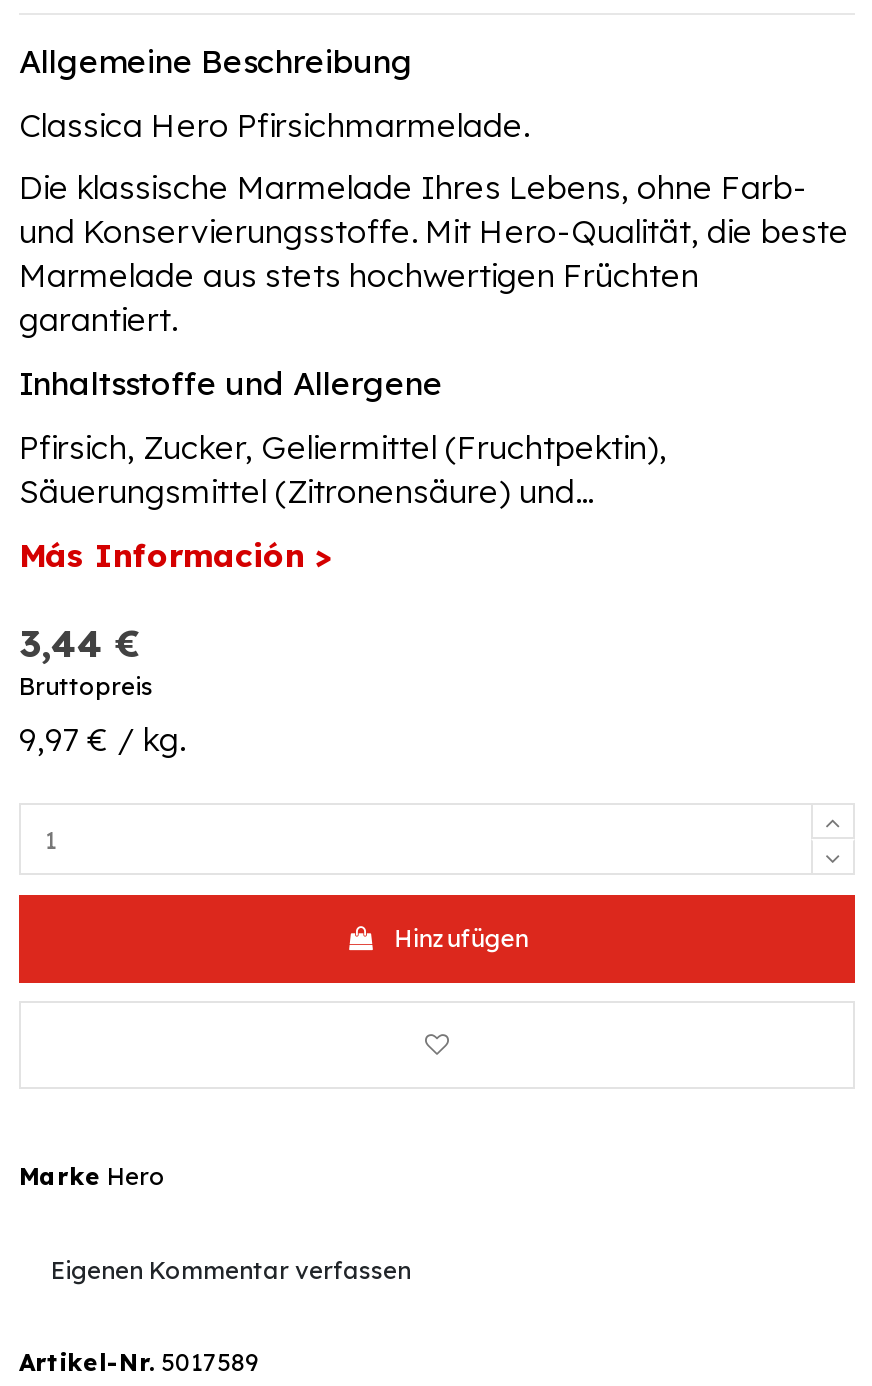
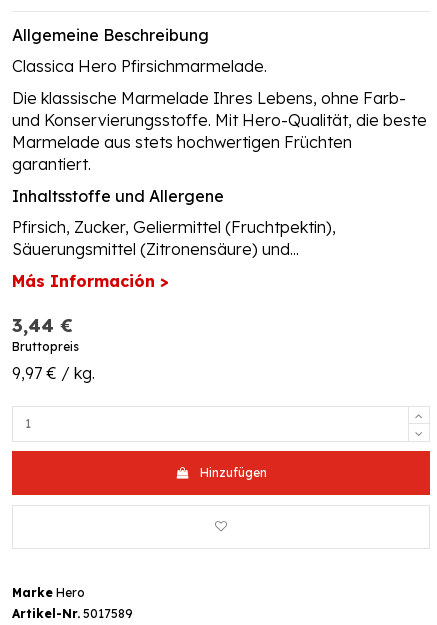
- Eigenen Kommentar verfassen
